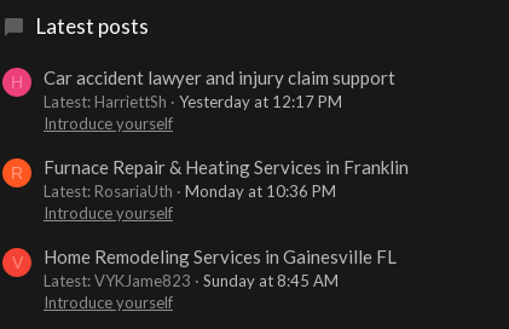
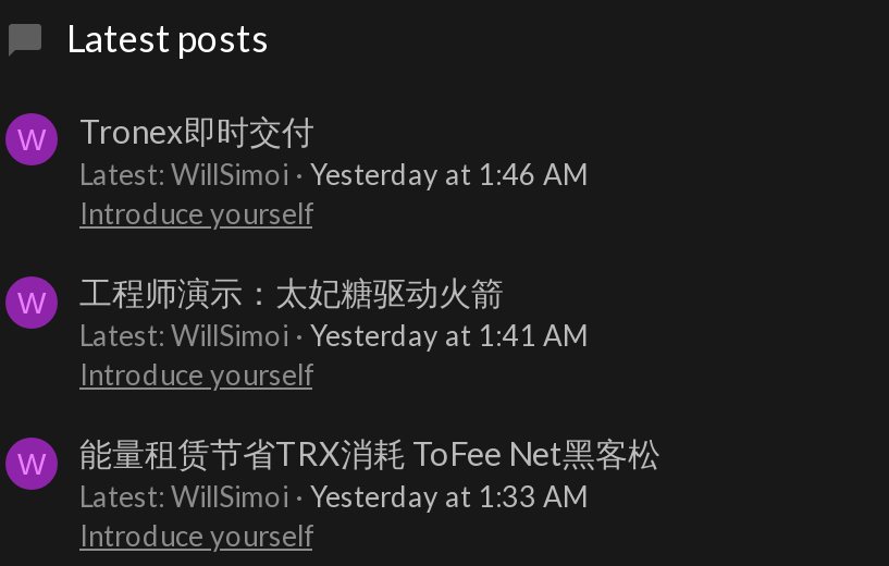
- H
- Car accident lawyer and injury claim support
- Latest: HarriettSh
- Yesterday at 12:17 PM
+ W
+ Tronex即时交付
+ Latest: WillSimoi
+ Yesterday at 1:46 AM

- R
- Furnace Repair & Heating Services in Franklin
- Latest: RosariaUth
- Monday at 10:36 PM
+ W
+ 工程师演示：太妃糖驱动火箭
+ Latest: WillSimoi
+ Yesterday at 1:41 AM

- V
- Home Remodeling Services in Gainesville FL
- Latest: VYKJame823
- Sunday at 8:45 AM
+ W
+ 能量租赁节省TRX消耗 ToFee Net黑客松
+ Latest: WillSimoi
+ Yesterday at 1:33 AM
